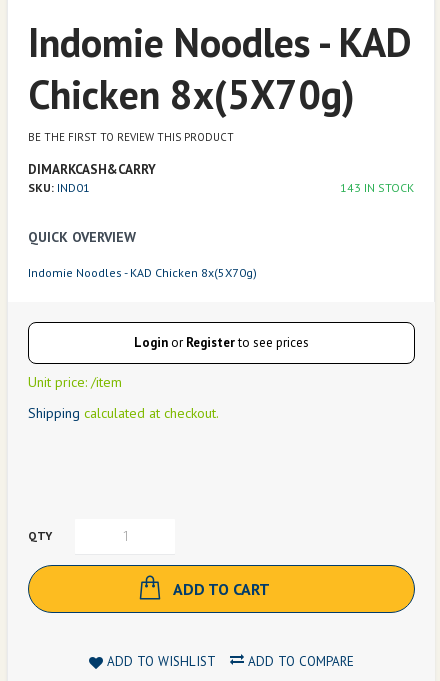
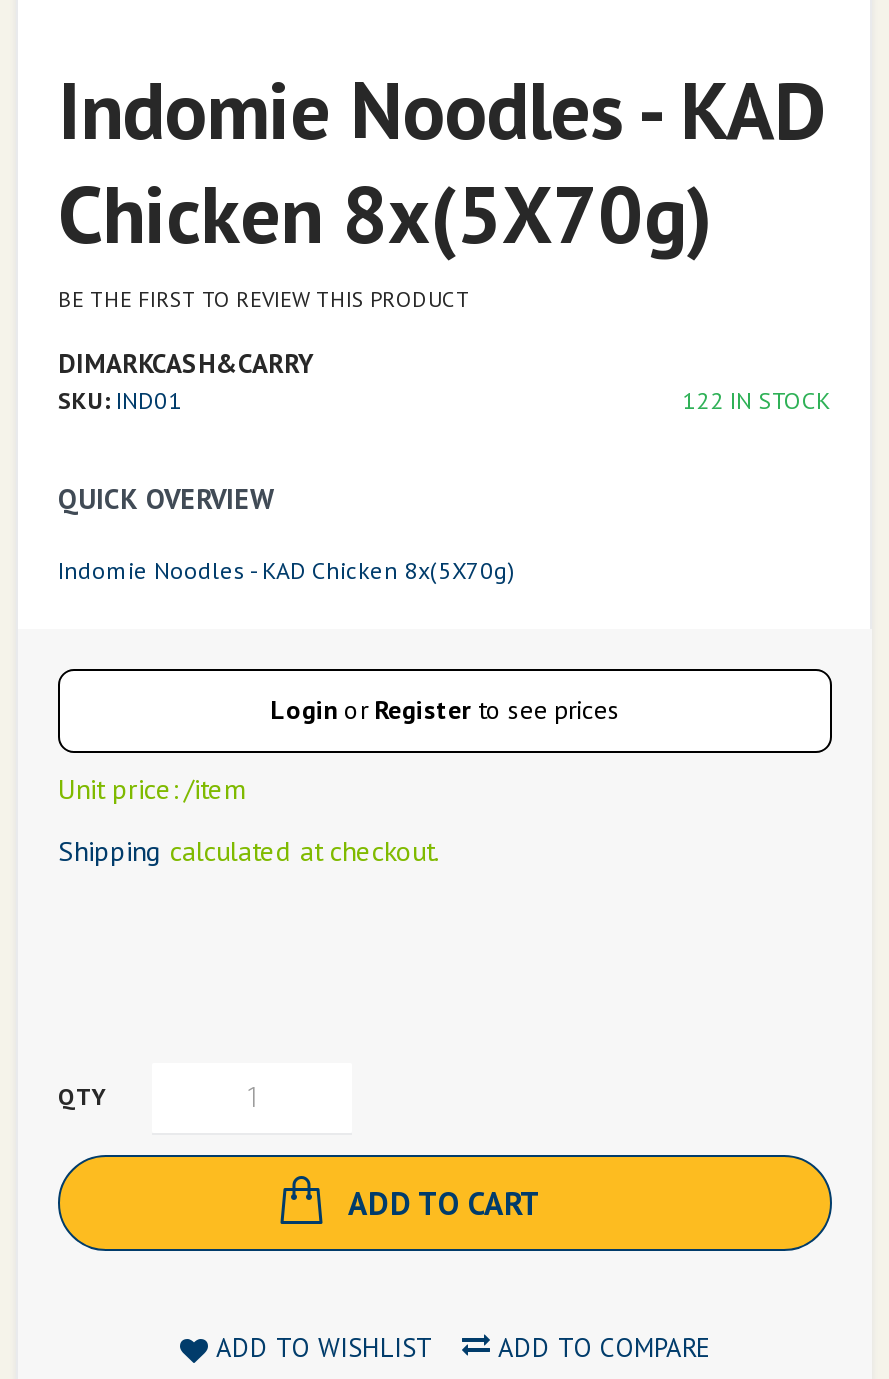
- 143 IN STOCK
+ 122 IN STOCK
